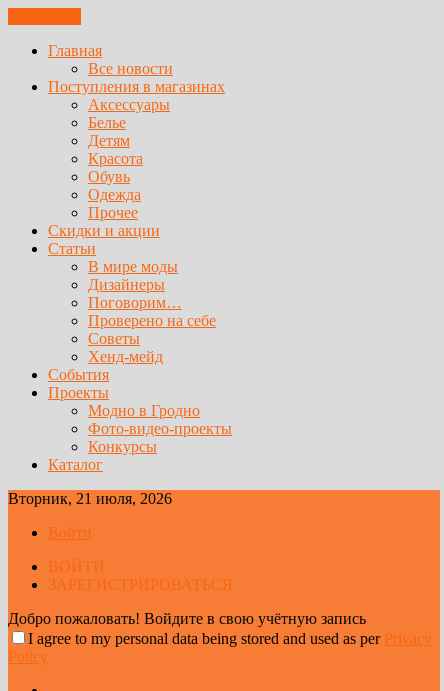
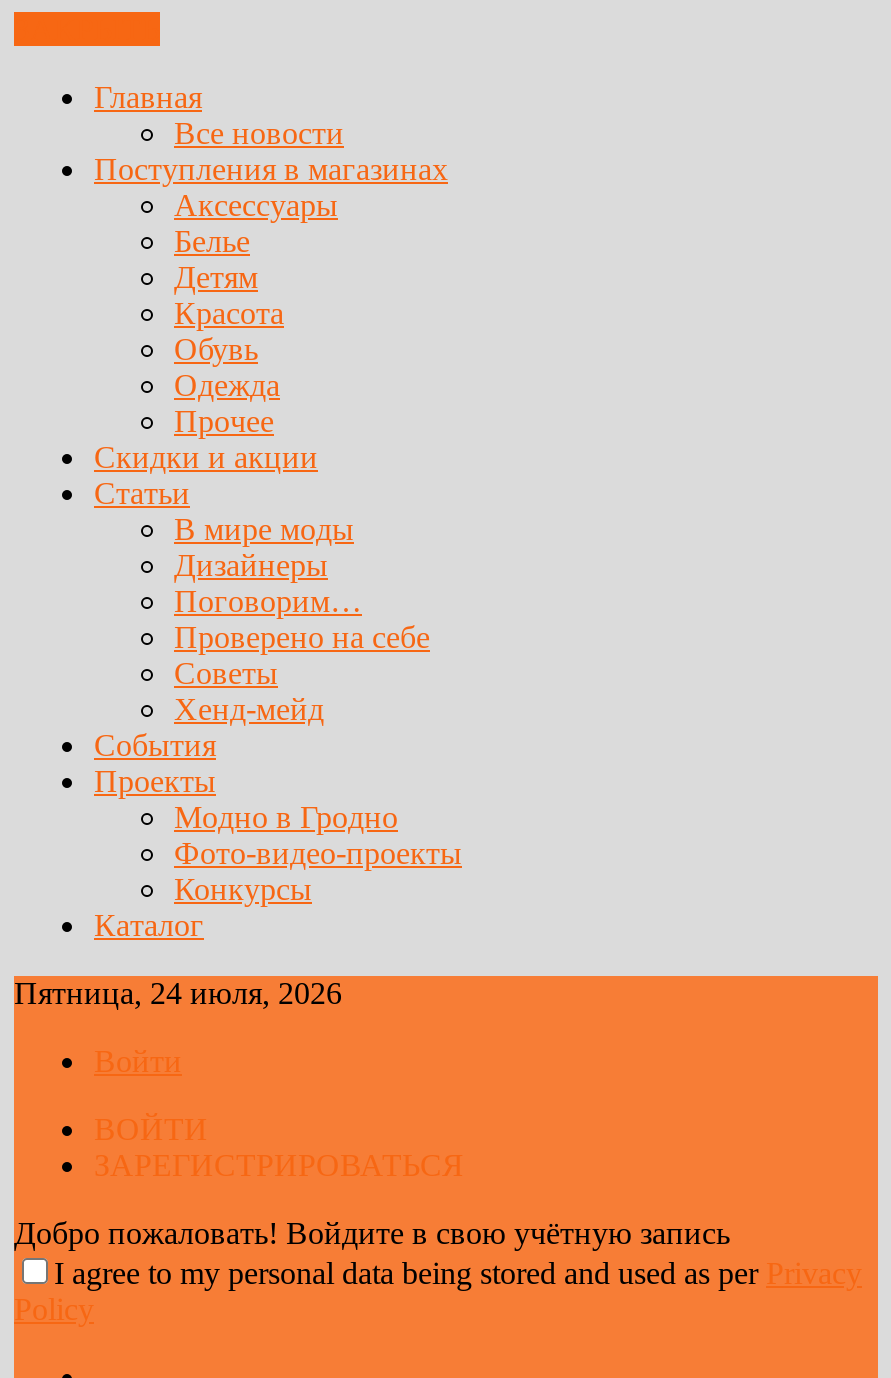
- Вторник, 21 июля, 2026
+ Пятница, 24 июля, 2026
